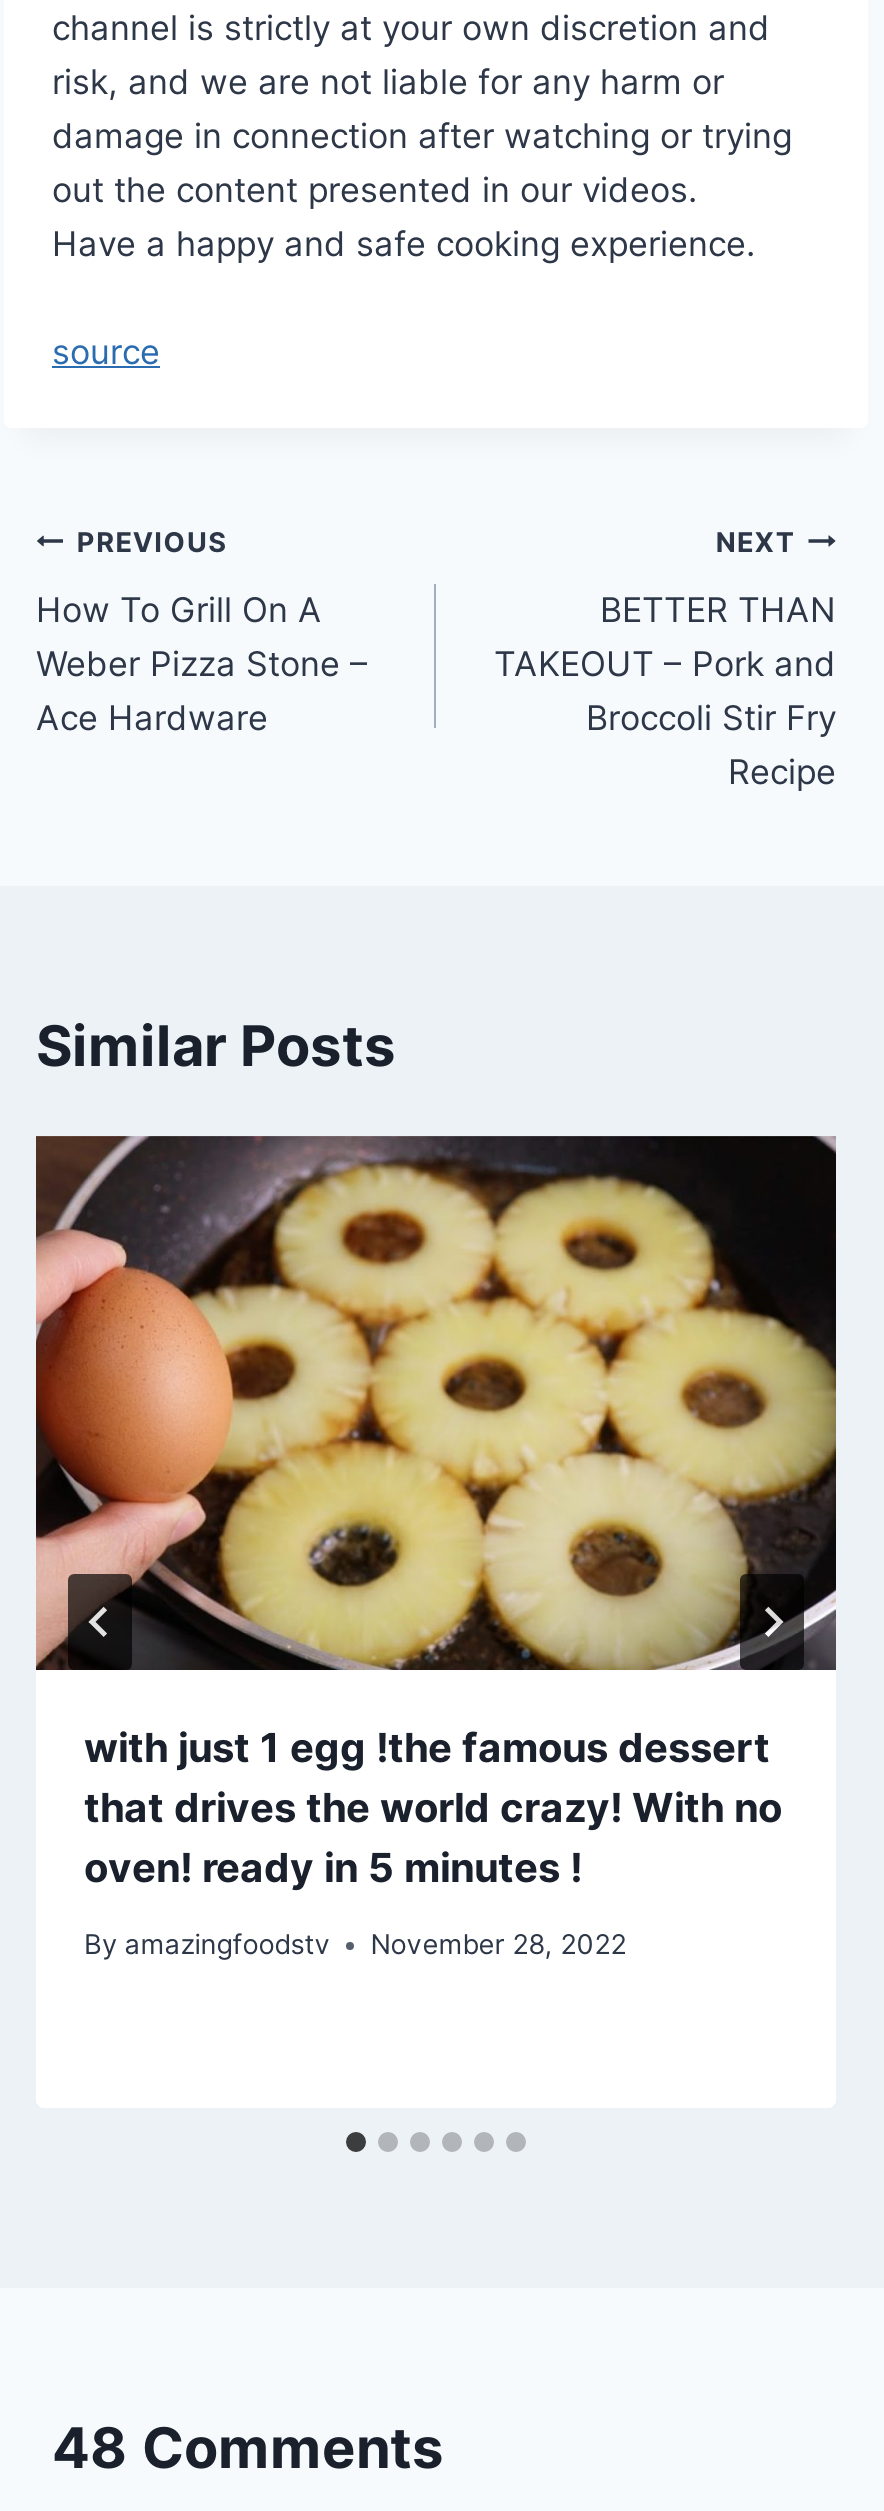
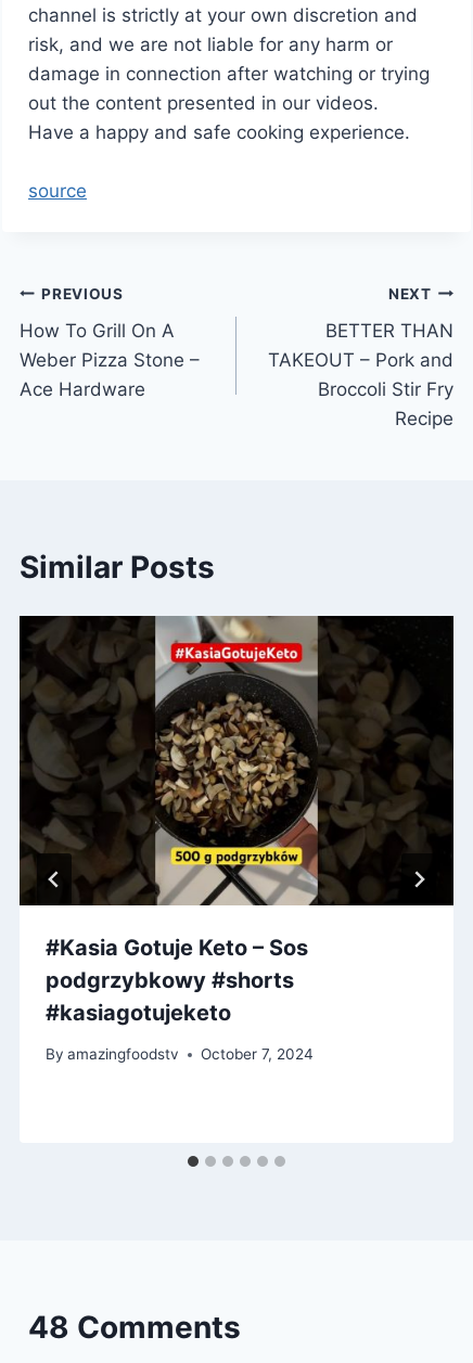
- [image]
- with just 1 egg !the famous dessert
- that drives the world crazy! With no
- oven! ready in 5 minutes !
+ [image]
+ #Kasia Gotuje Keto – Sos
+ podgrzybkowy #shorts
+ #kasiagotujeketo

- By amazingfoodstv November 28, 2022
+ By amazingfoodstv October 7, 2024
